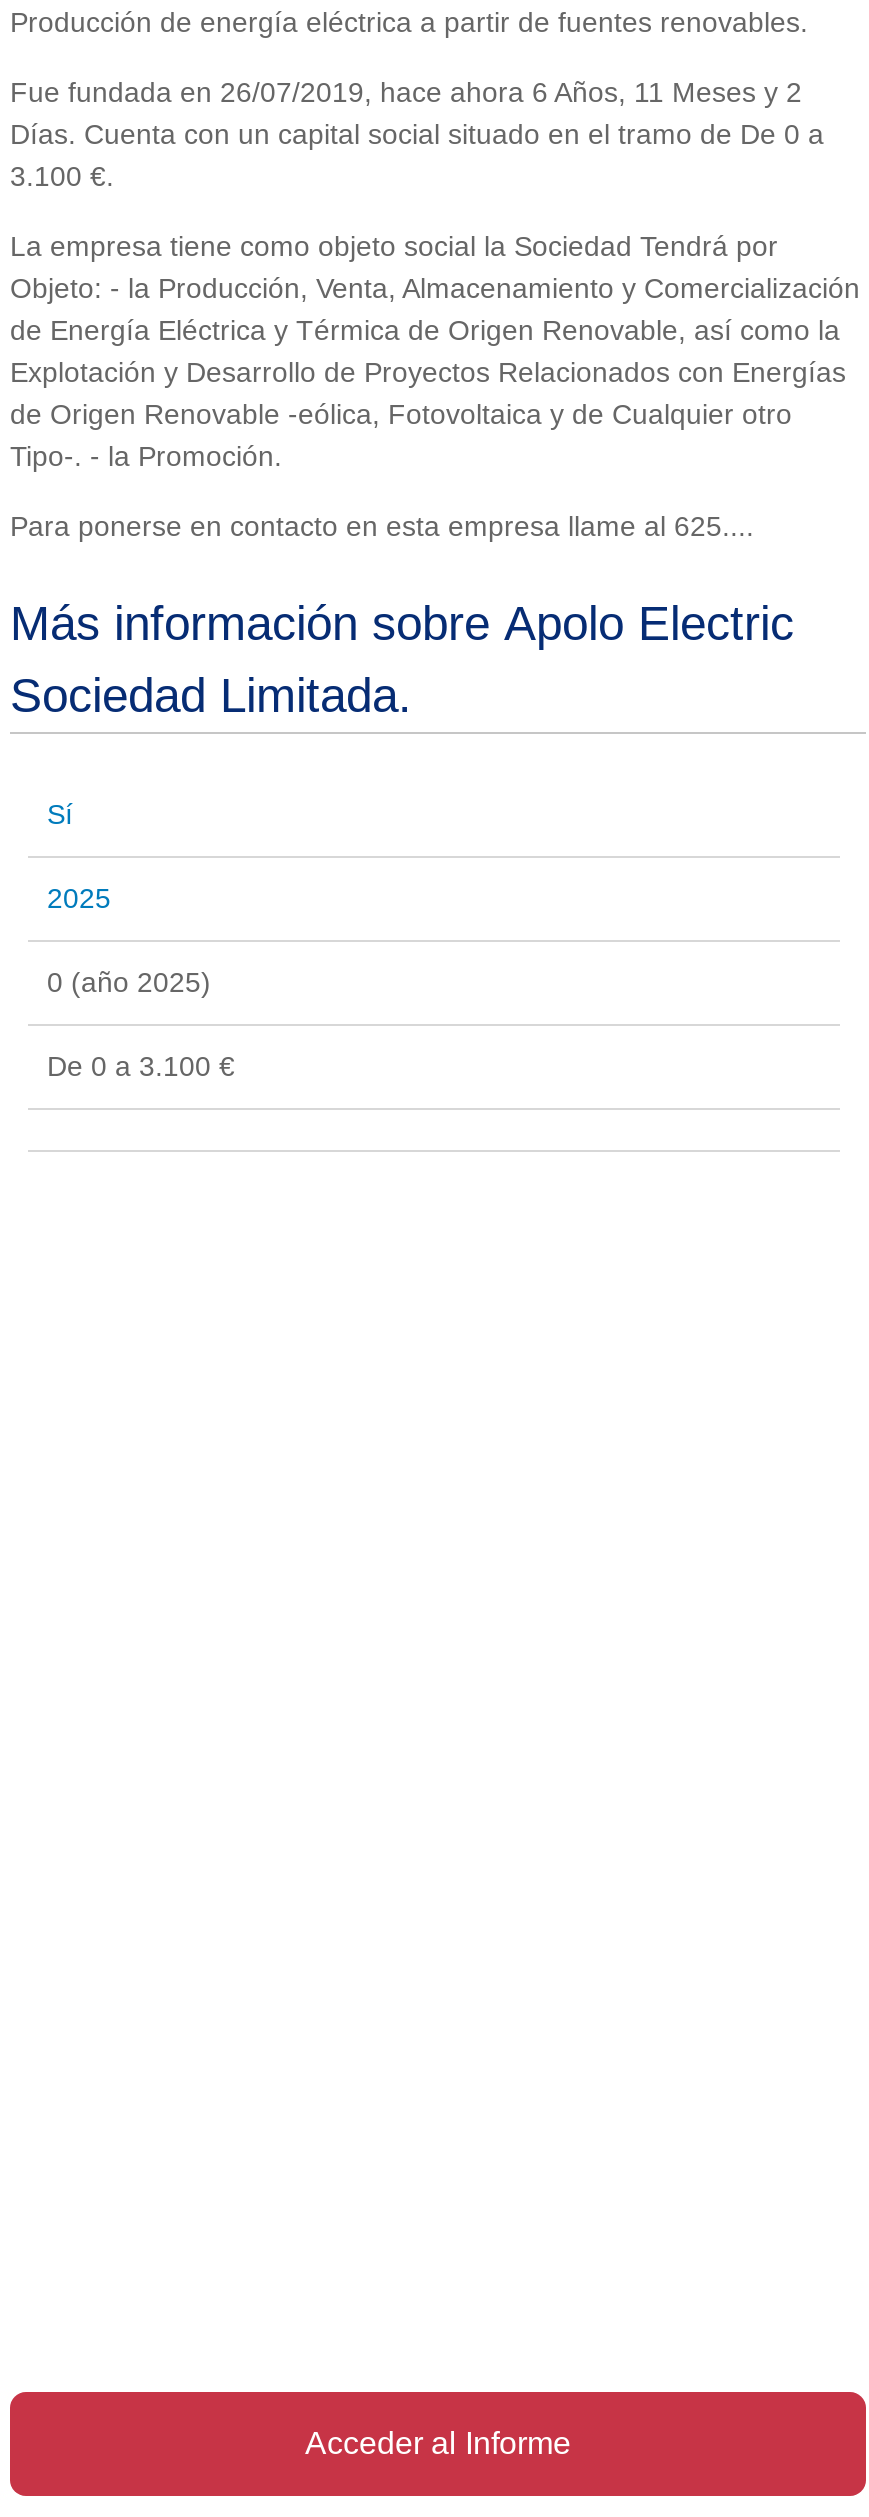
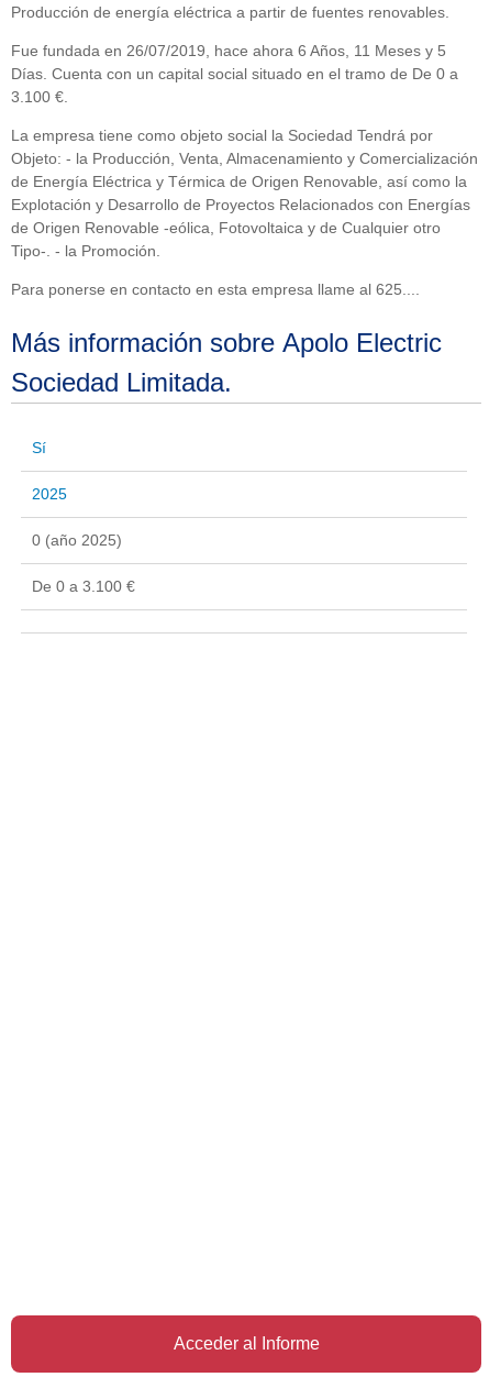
- Fue fundada en 26/07/2019, hace ahora 6 Años, 11 Meses y 2
+ Fue fundada en 26/07/2019, hace ahora 6 Años, 11 Meses y 5
